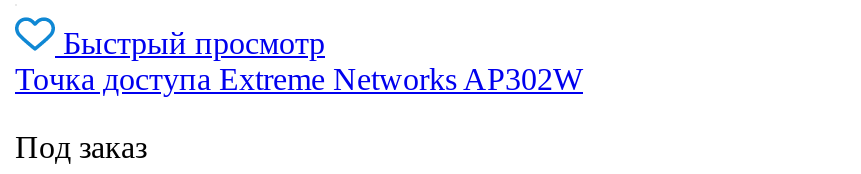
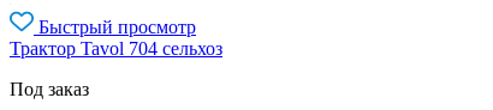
- Точка доступа Extreme Networks AP302W
+ Трактор Tavol 704 сельхоз
